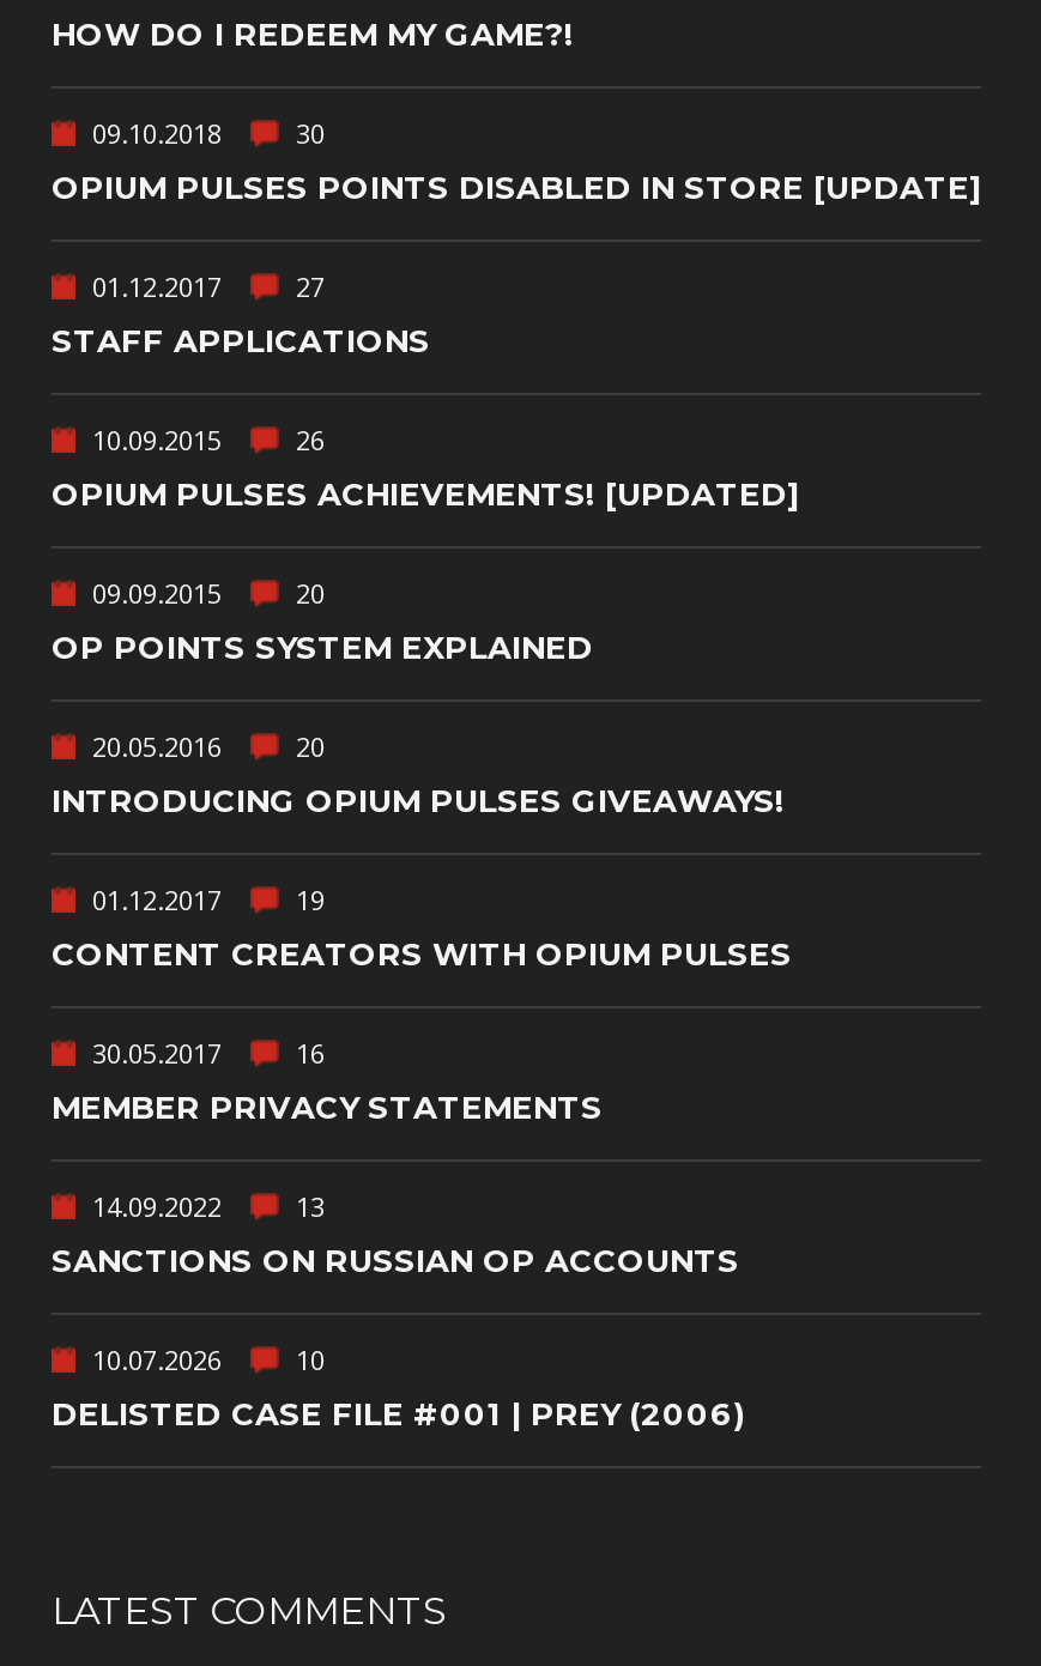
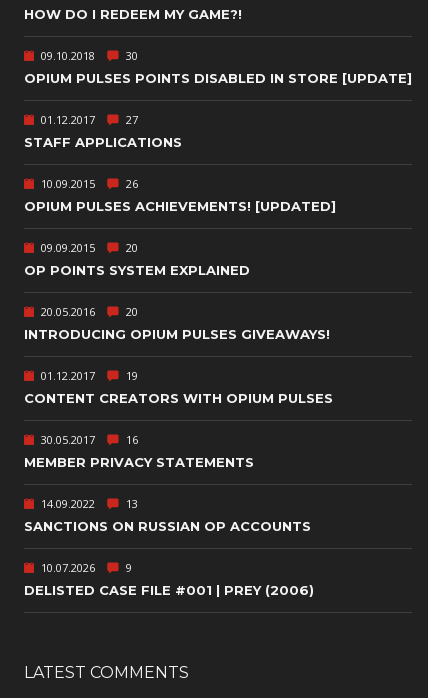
- 10
+ 9
